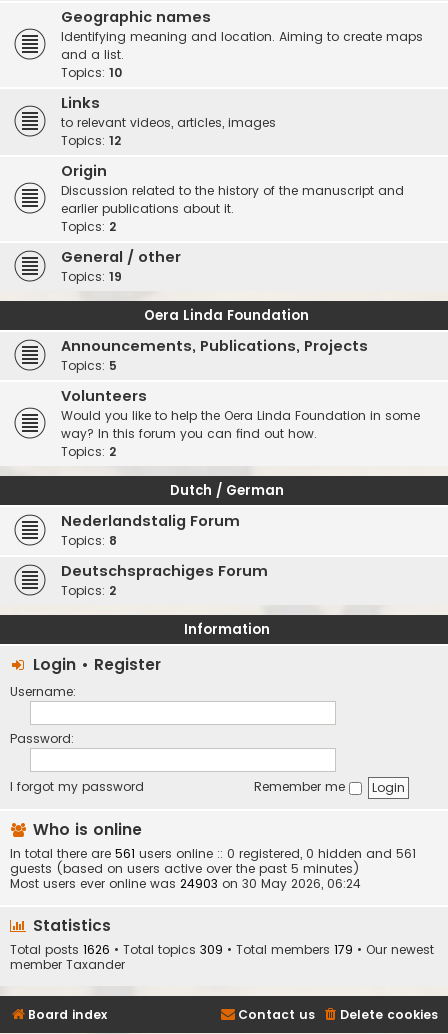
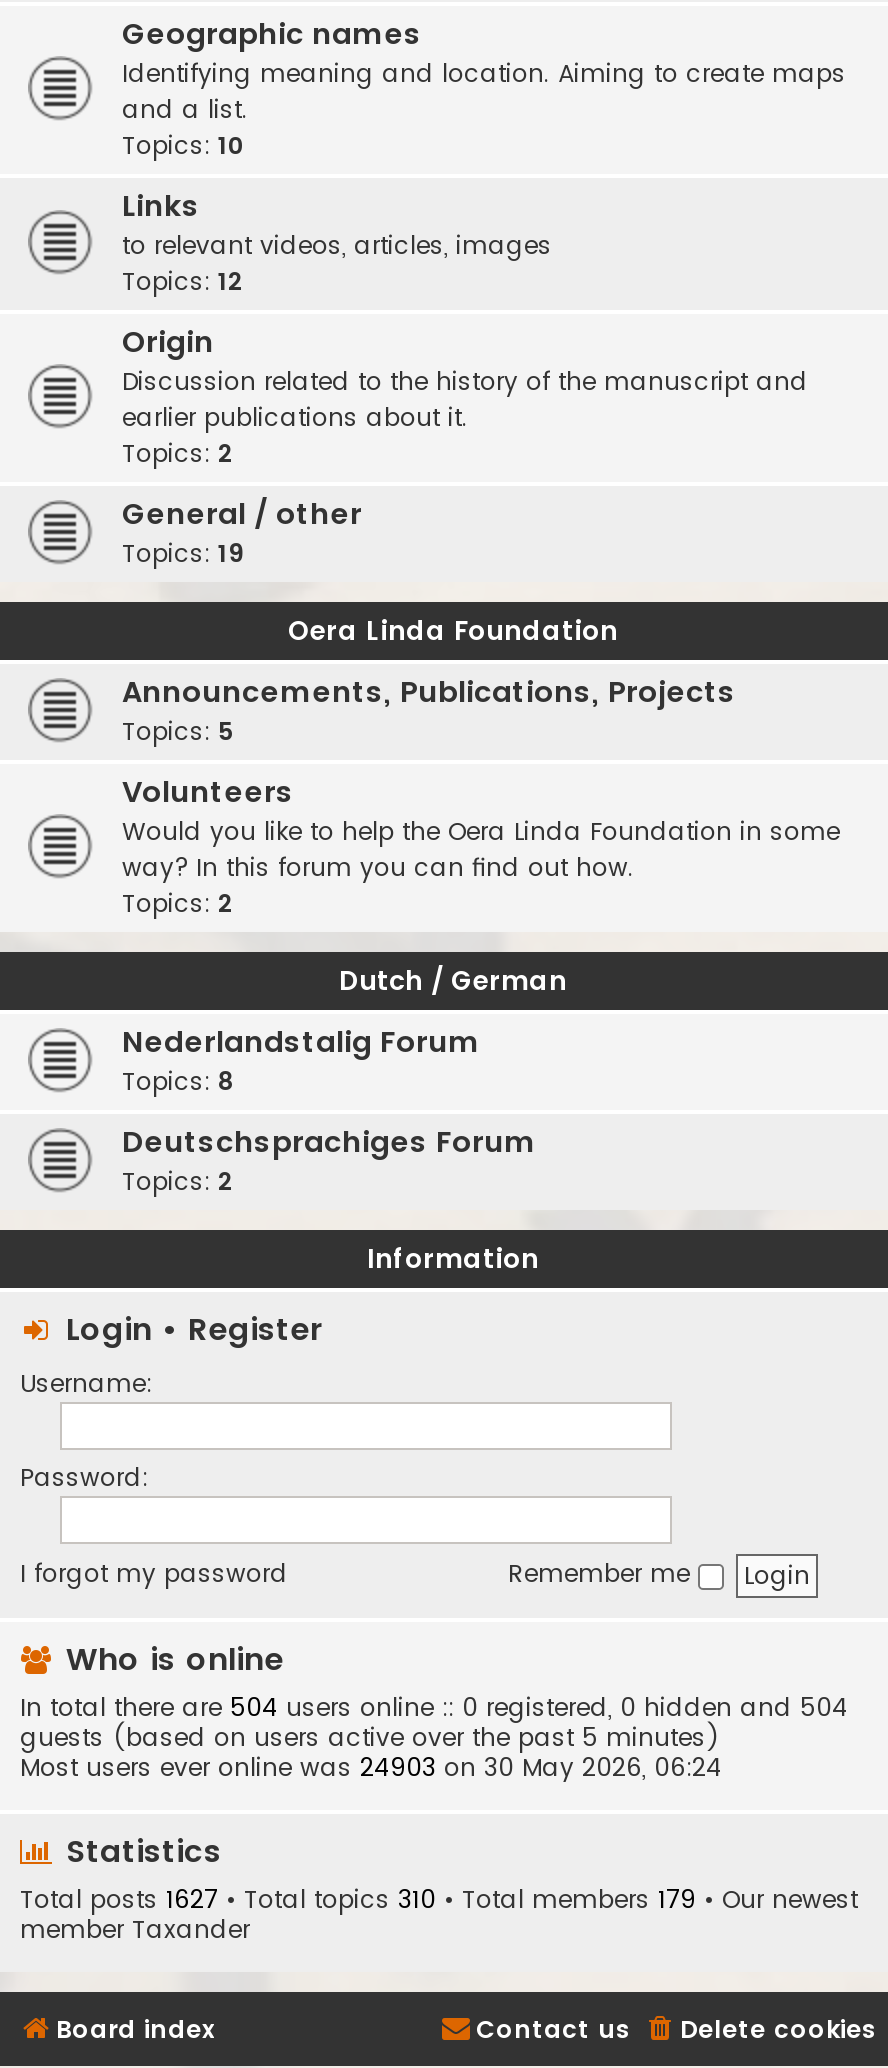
- In total there are 561 users online :: 0 registered, 0 hidden and 561
+ In total there are 504 users online :: 0 registered, 0 hidden and 504

- Total posts 1626 • Total topics 309 • Total members 179 • Our newest
+ Total posts 1627 • Total topics 310 • Total members 179 • Our newest
